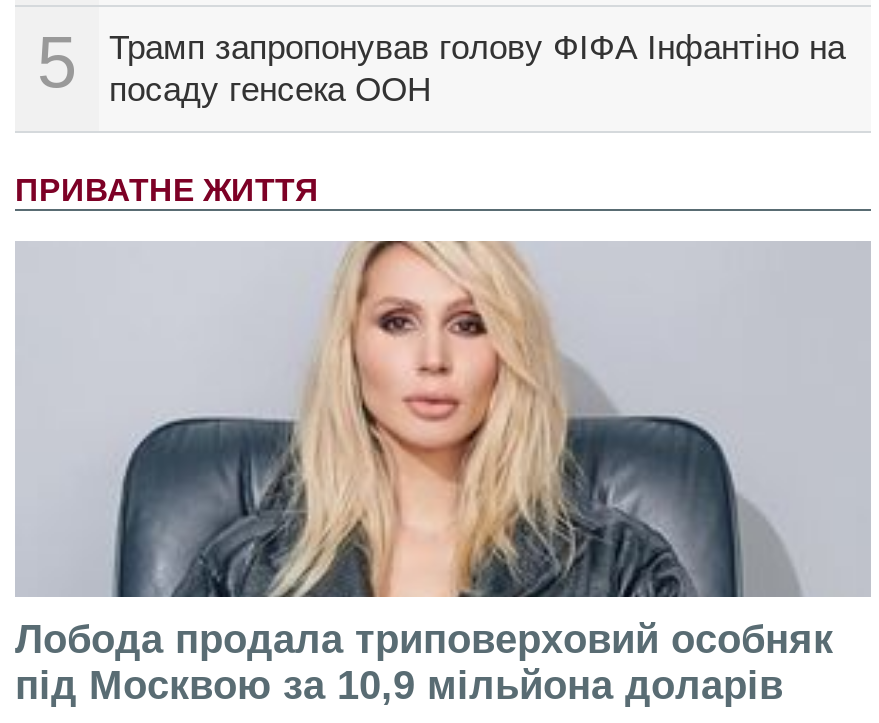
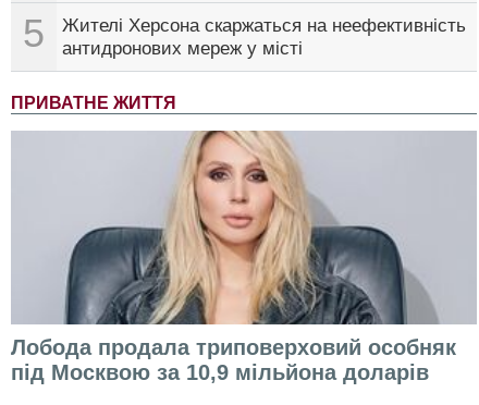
- Трамп запропонував голову ФІФА Інфантіно на
- посаду генсека ООН
+ Жителі Херсона скаржаться на неефективність
+ антидронових мереж у місті
